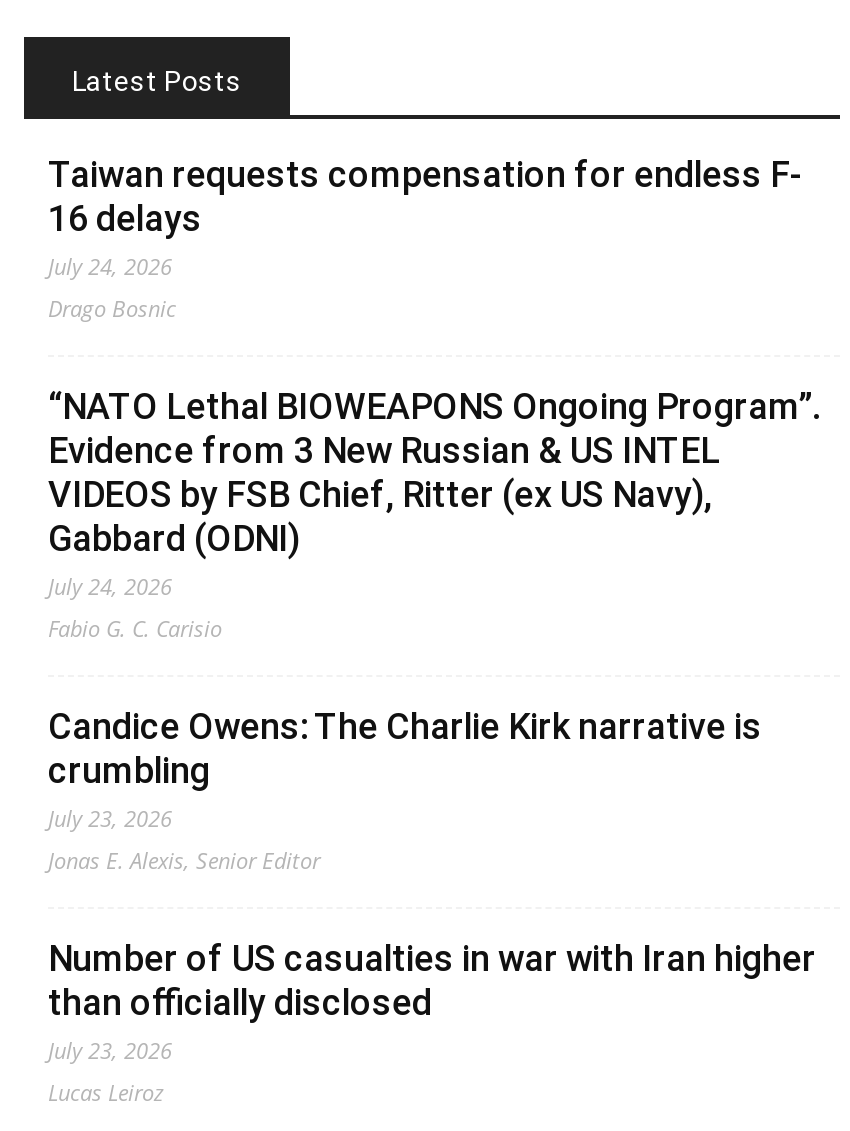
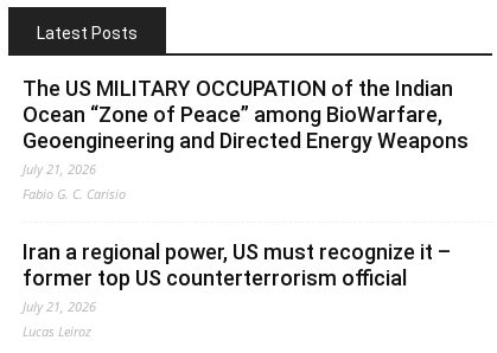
- Taiwan requests compensation for endless F-
- 16 delays
- July 24, 2026
- Drago Bosnic
- “NATO Lethal BIOWEAPONS Ongoing Program”.
- Evidence from 3 New Russian & US INTEL
- VIDEOS by FSB Chief, Ritter (ex US Navy),
- Gabbard (ODNI)
- July 24, 2026
+ The US MILITARY OCCUPATION of the Indian
+ Ocean “Zone of Peace” among BioWarfare,
+ Geoengineering and Directed Energy Weapons
+ July 21, 2026

- Candice Owens: The Charlie Kirk narrative is
- crumbling
- July 23, 2026
- Jonas E. Alexis, Senior Editor
- Number of US casualties in war with Iran higher
- than officially disclosed
- July 23, 2026
+ Iran a regional power, US must recognize it –
+ former top US counterterrorism official
+ July 21, 2026
